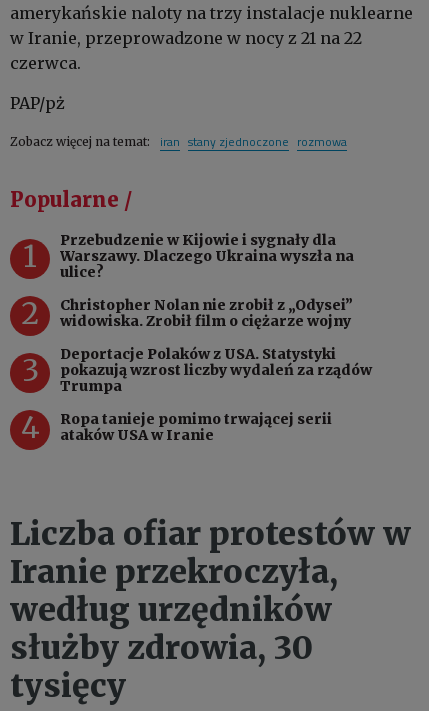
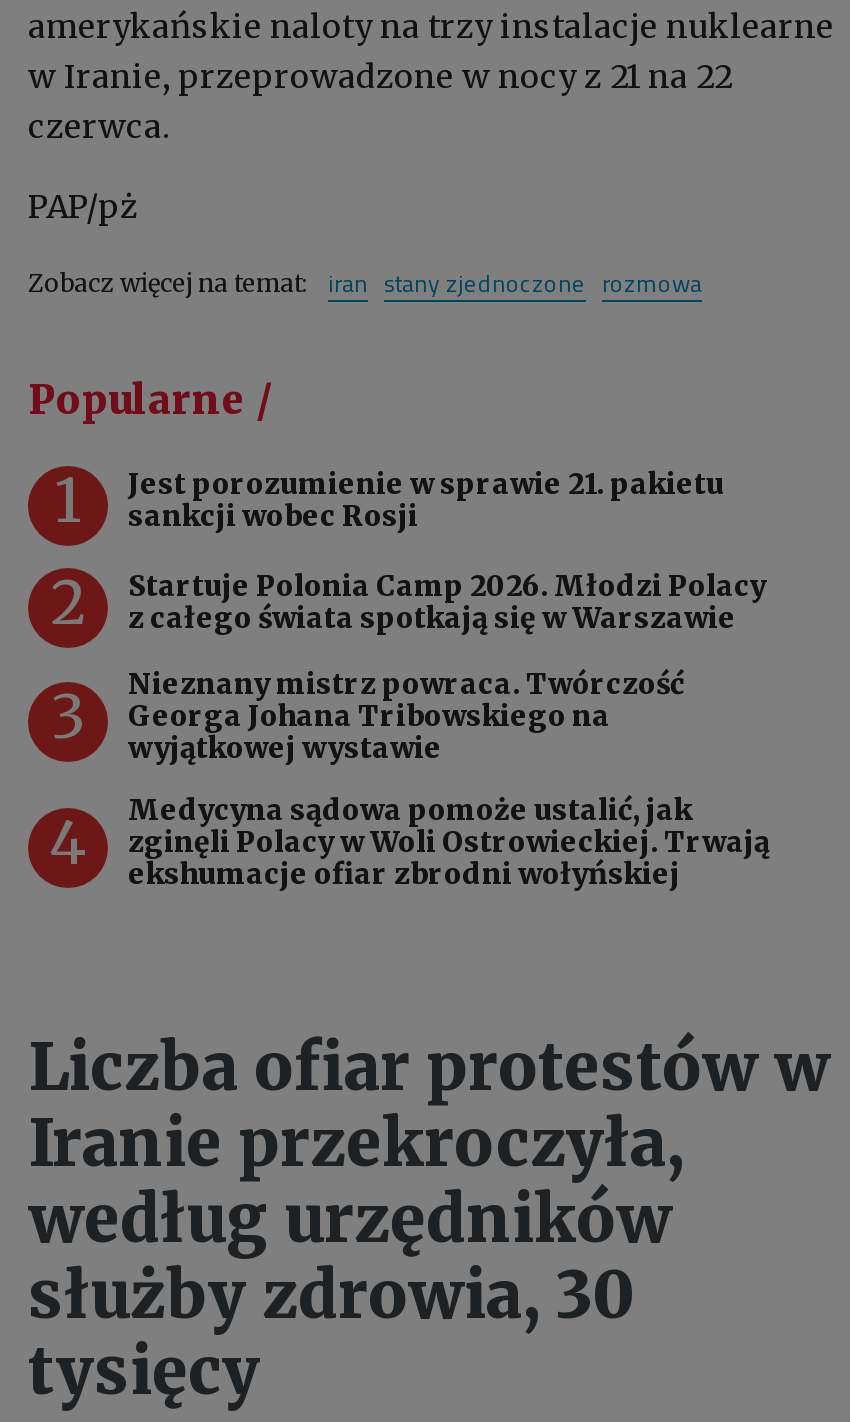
- Przebudzenie w Kijowie i sygnały dla
- Warszawy. Dlaczego Ukraina wyszła na
- ulice?
+ Jest porozumienie w sprawie 21. pakietu
+ sankcji wobec Rosji

- Christopher Nolan nie zrobił z „Odysei”
- widowiska. Zrobił film o ciężarze wojny
+ Startuje Polonia Camp 2026. Młodzi Polacy
+ z całego świata spotkają się w Warszawie

- Deportacje Polaków z USA. Statystyki
- pokazują wzrost liczby wydaleń za rządów
- Trumpa
+ Nieznany mistrz powraca. Twórczość
+ Georga Johana Tribowskiego na
+ wyjątkowej wystawie

- Ropa tanieje pomimo trwającej serii
- ataków USA w Iranie
+ Medycyna sądowa pomoże ustalić, jak
+ zginęli Polacy w Woli Ostrowieckiej. Trwają
+ ekshumacje ofiar zbrodni wołyńskiej
